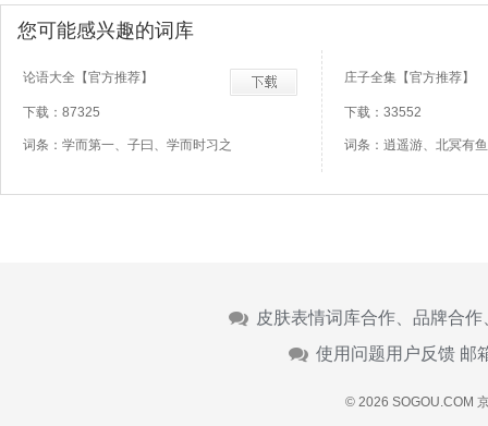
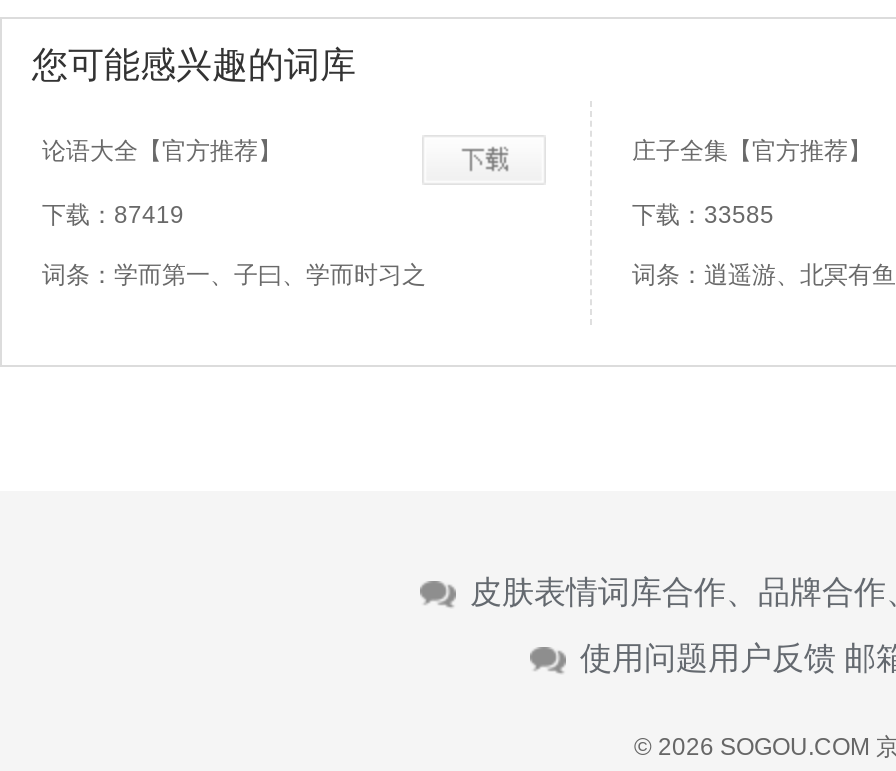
- 下载：87325
+ 下载：87419

- 下载：33552
+ 下载：33585
